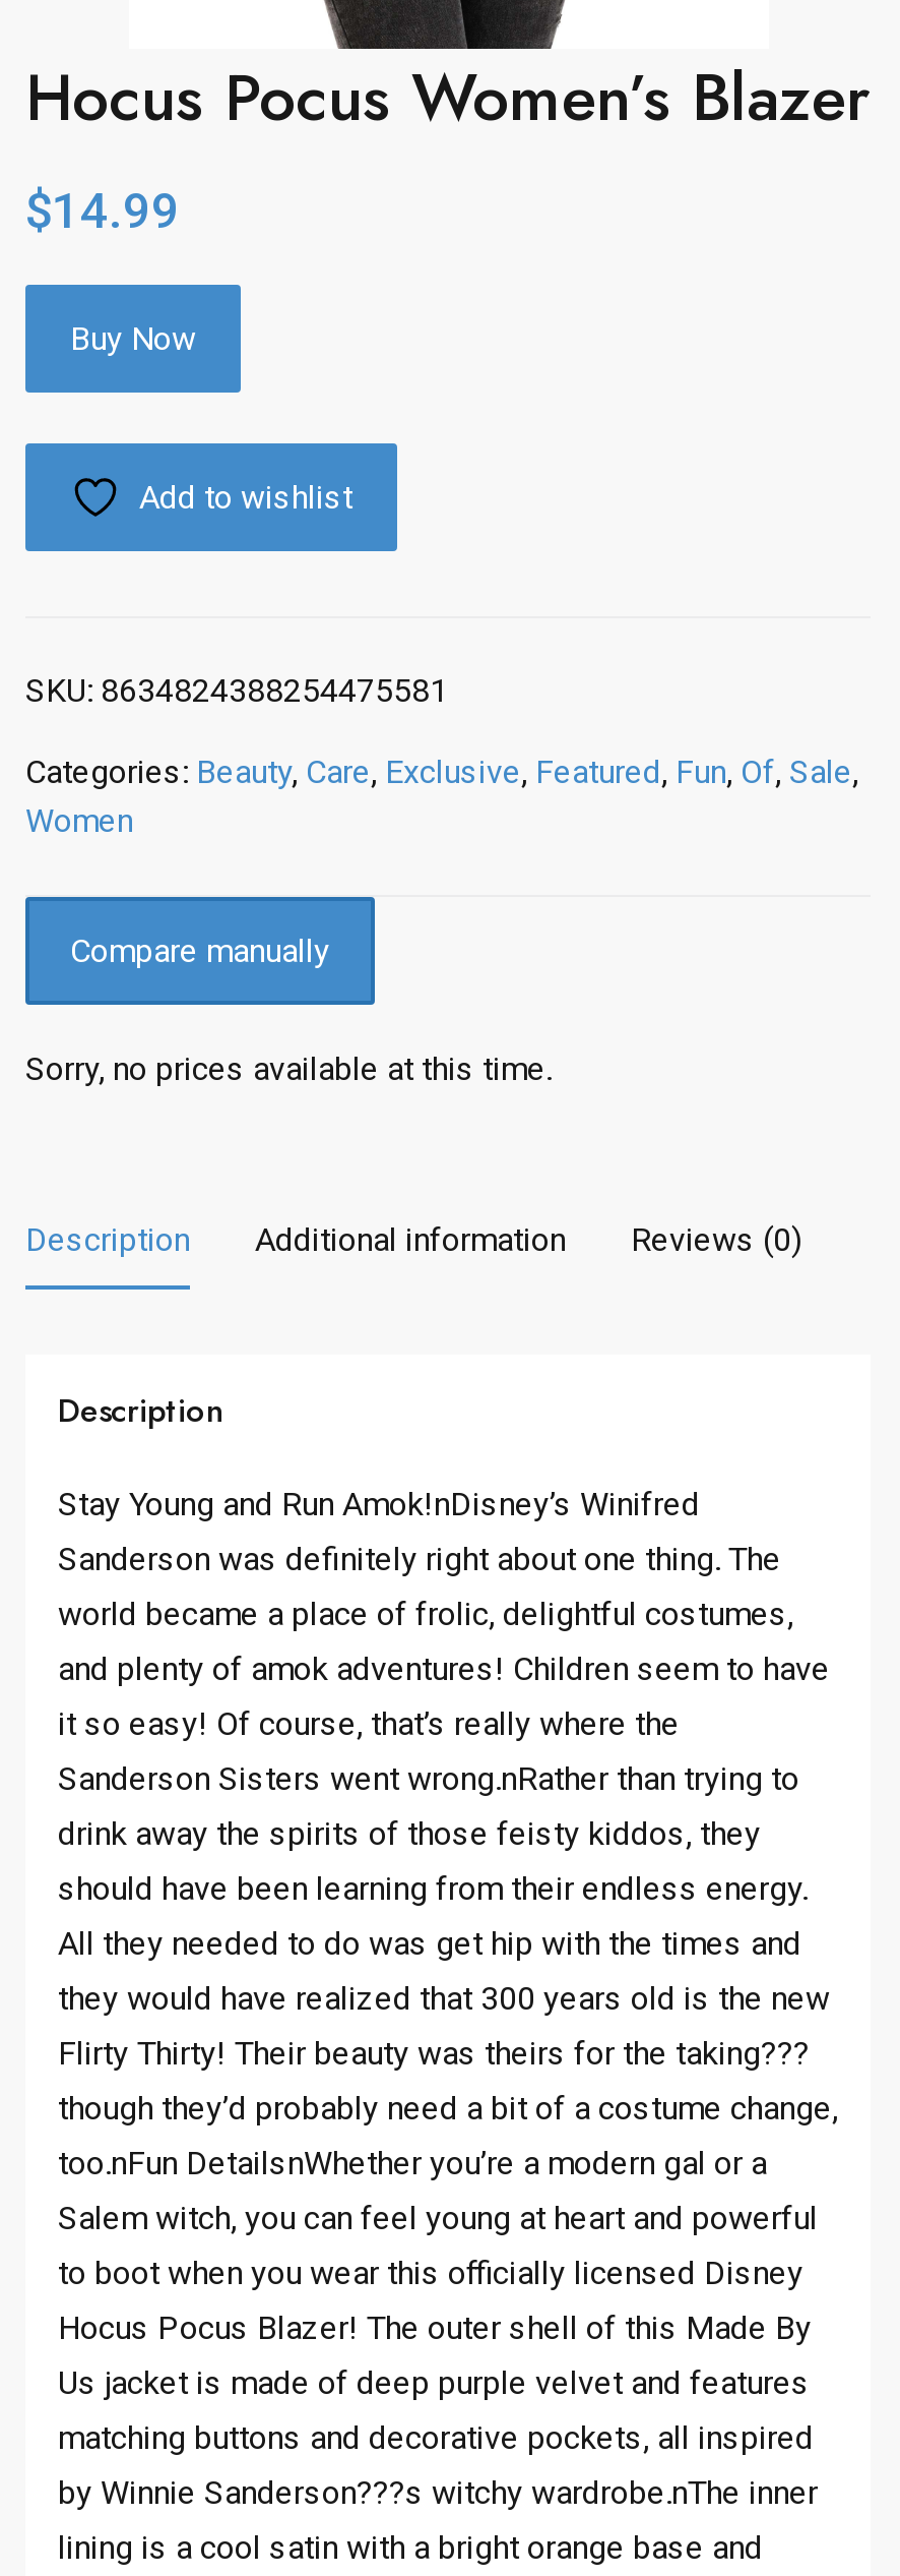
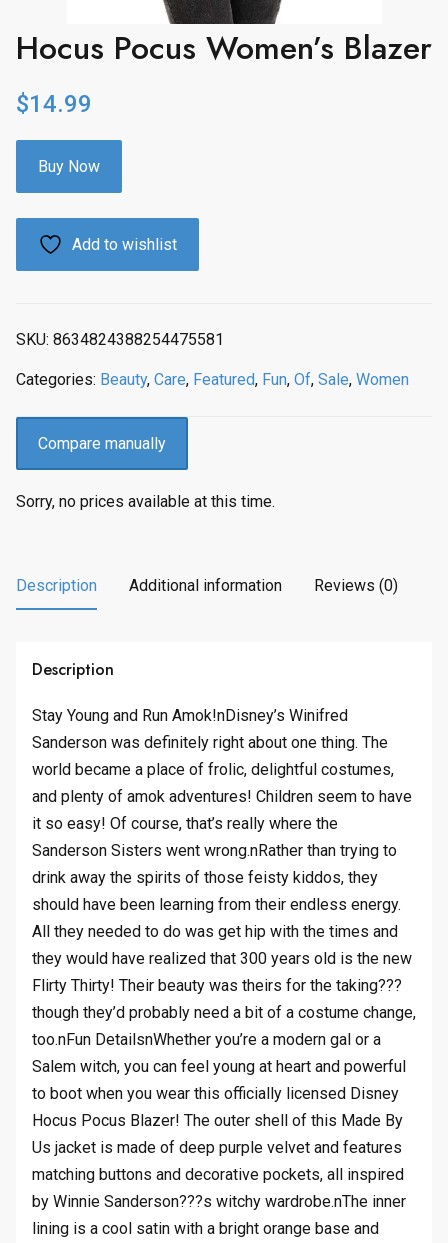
- Categories: Beauty, Care, Exclusive, Featured, Fun, Of, Sale,
- Women
+ Categories: Beauty, Care, Featured, Fun, Of, Sale, Women
